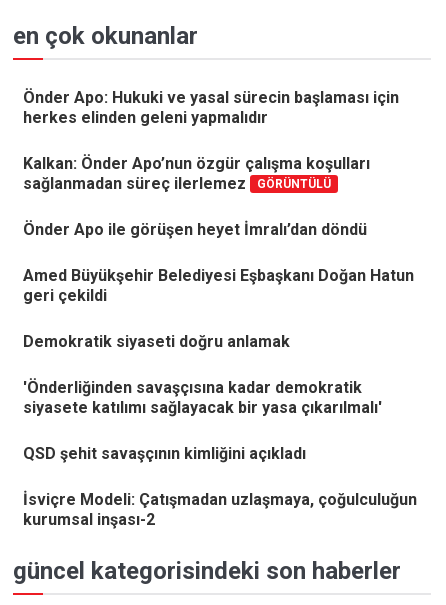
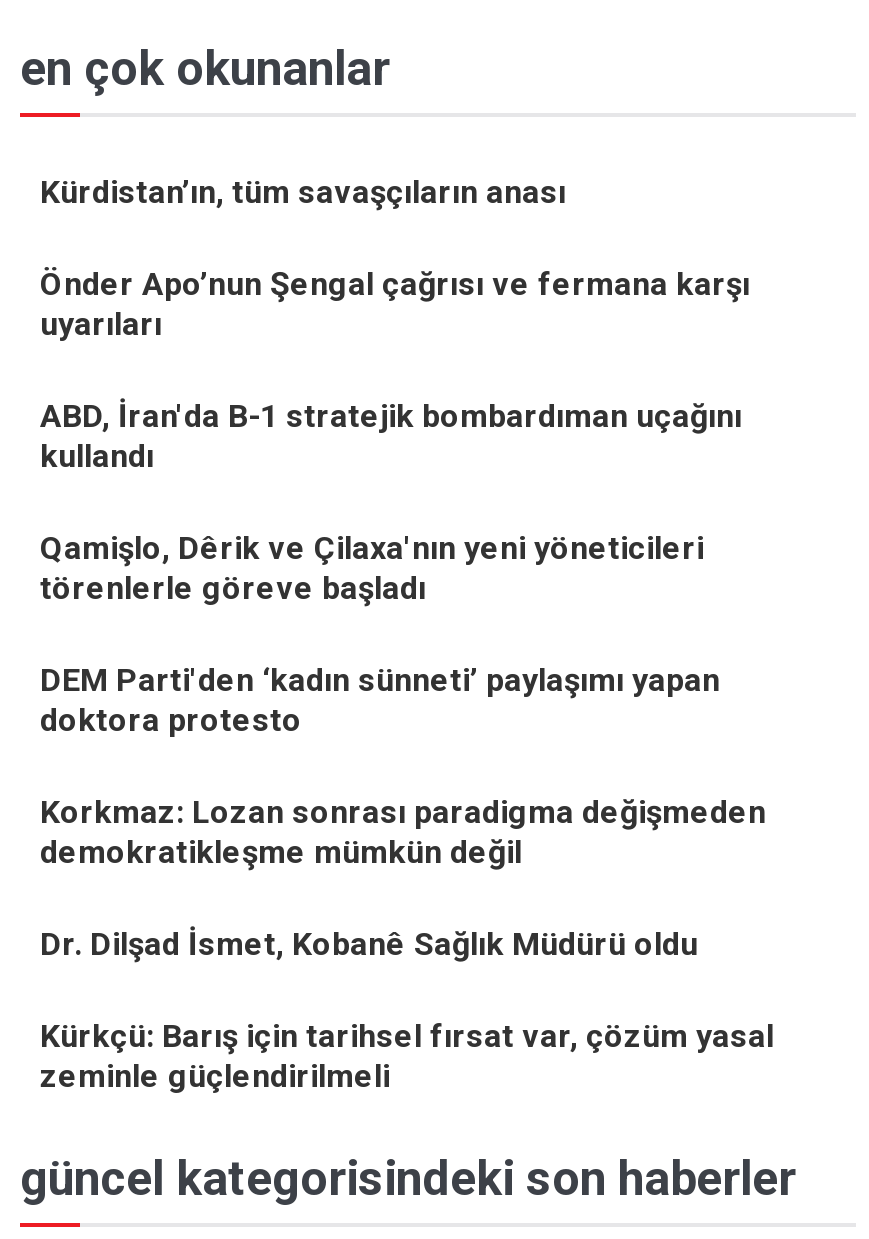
- Önder Apo: Hukuki ve yasal sürecin başlaması için
- herkes elinden geleni yapmalıdır
+ Kürdistan’ın, tüm savaşçıların anası

- Kalkan: Önder Apo’nun özgür çalışma koşulları
- sağlanmadan süreç ilerlemez GÖRÜNTÜLÜ
+ Önder Apo’nun Şengal çağrısı ve fermana karşı
+ uyarıları

- Önder Apo ile görüşen heyet İmralı’dan döndü
+ ABD, İran'da B-1 stratejik bombardıman uçağını
+ kullandı

- Amed Büyükşehir Belediyesi Eşbaşkanı Doğan Hatun
- geri çekildi
+ Qamişlo, Dêrik ve Çilaxa'nın yeni yöneticileri
+ törenlerle göreve başladı

- Demokratik siyaseti doğru anlamak
+ DEM Parti'den ‘kadın sünneti’ paylaşımı yapan
+ doktora protesto

- 'Önderliğinden savaşçısına kadar demokratik
- siyasete katılımı sağlayacak bir yasa çıkarılmalı'
+ Korkmaz: Lozan sonrası paradigma değişmeden
+ demokratikleşme mümkün değil

- QSD şehit savaşçının kimliğini açıkladı
+ Dr. Dilşad İsmet, Kobanê Sağlık Müdürü oldu

- İsviçre Modeli: Çatışmadan uzlaşmaya, çoğulculuğun
- kurumsal inşası-2
+ Kürkçü: Barış için tarihsel fırsat var, çözüm yasal
+ zeminle güçlendirilmeli
